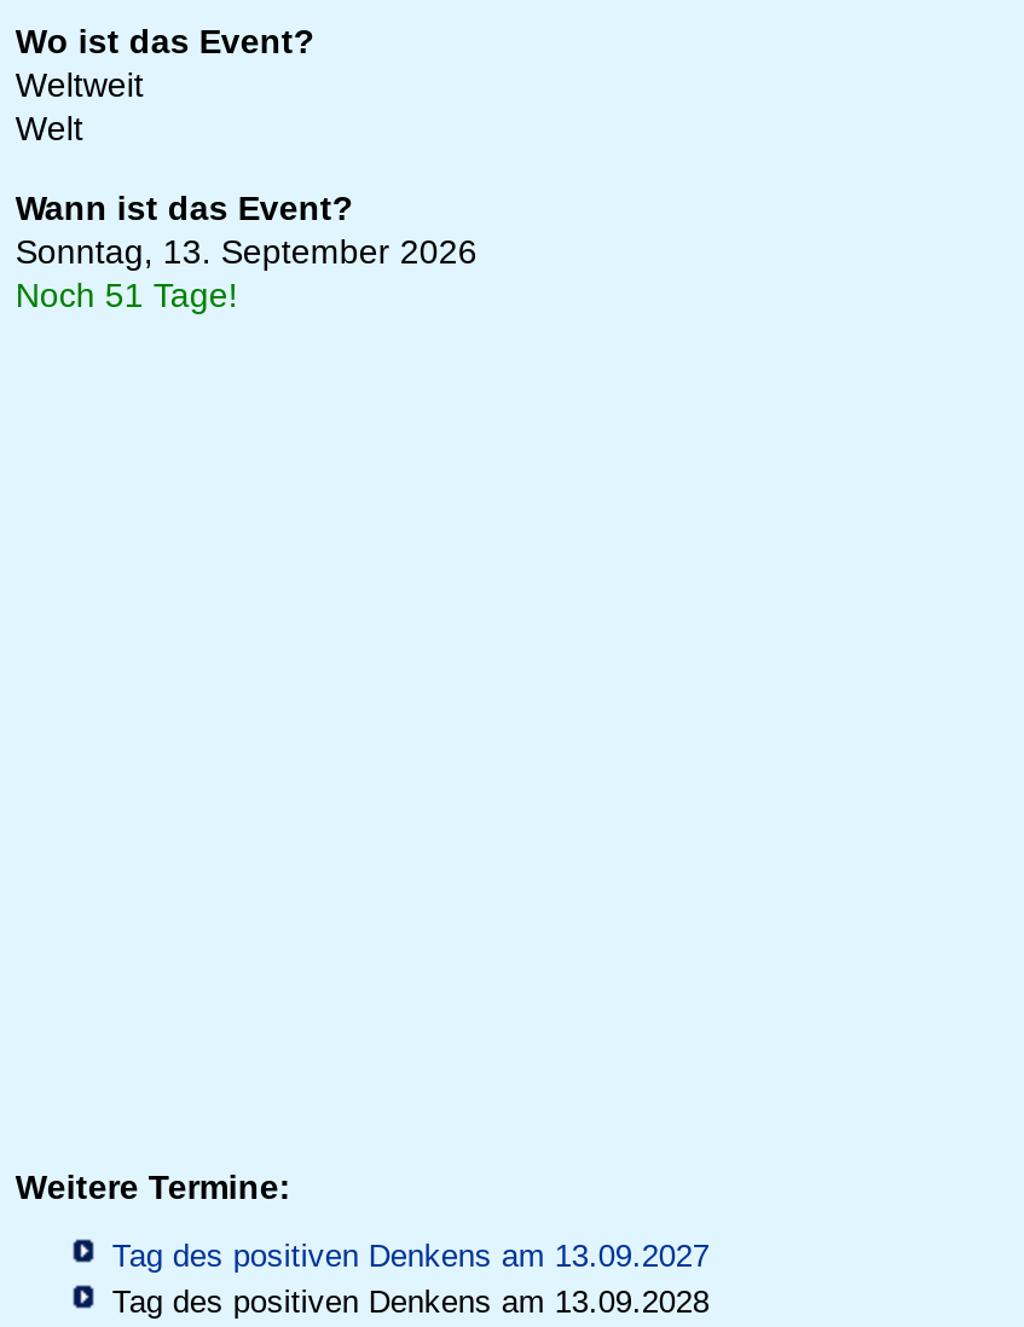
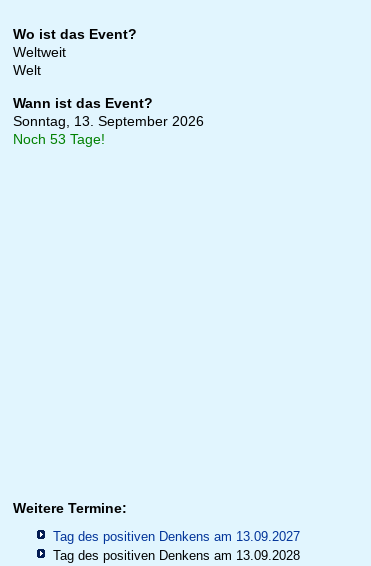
- Noch 51 Tage!
+ Noch 53 Tage!
